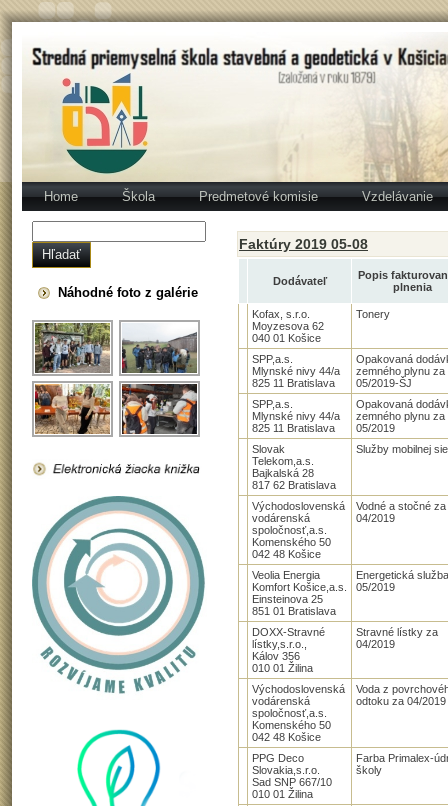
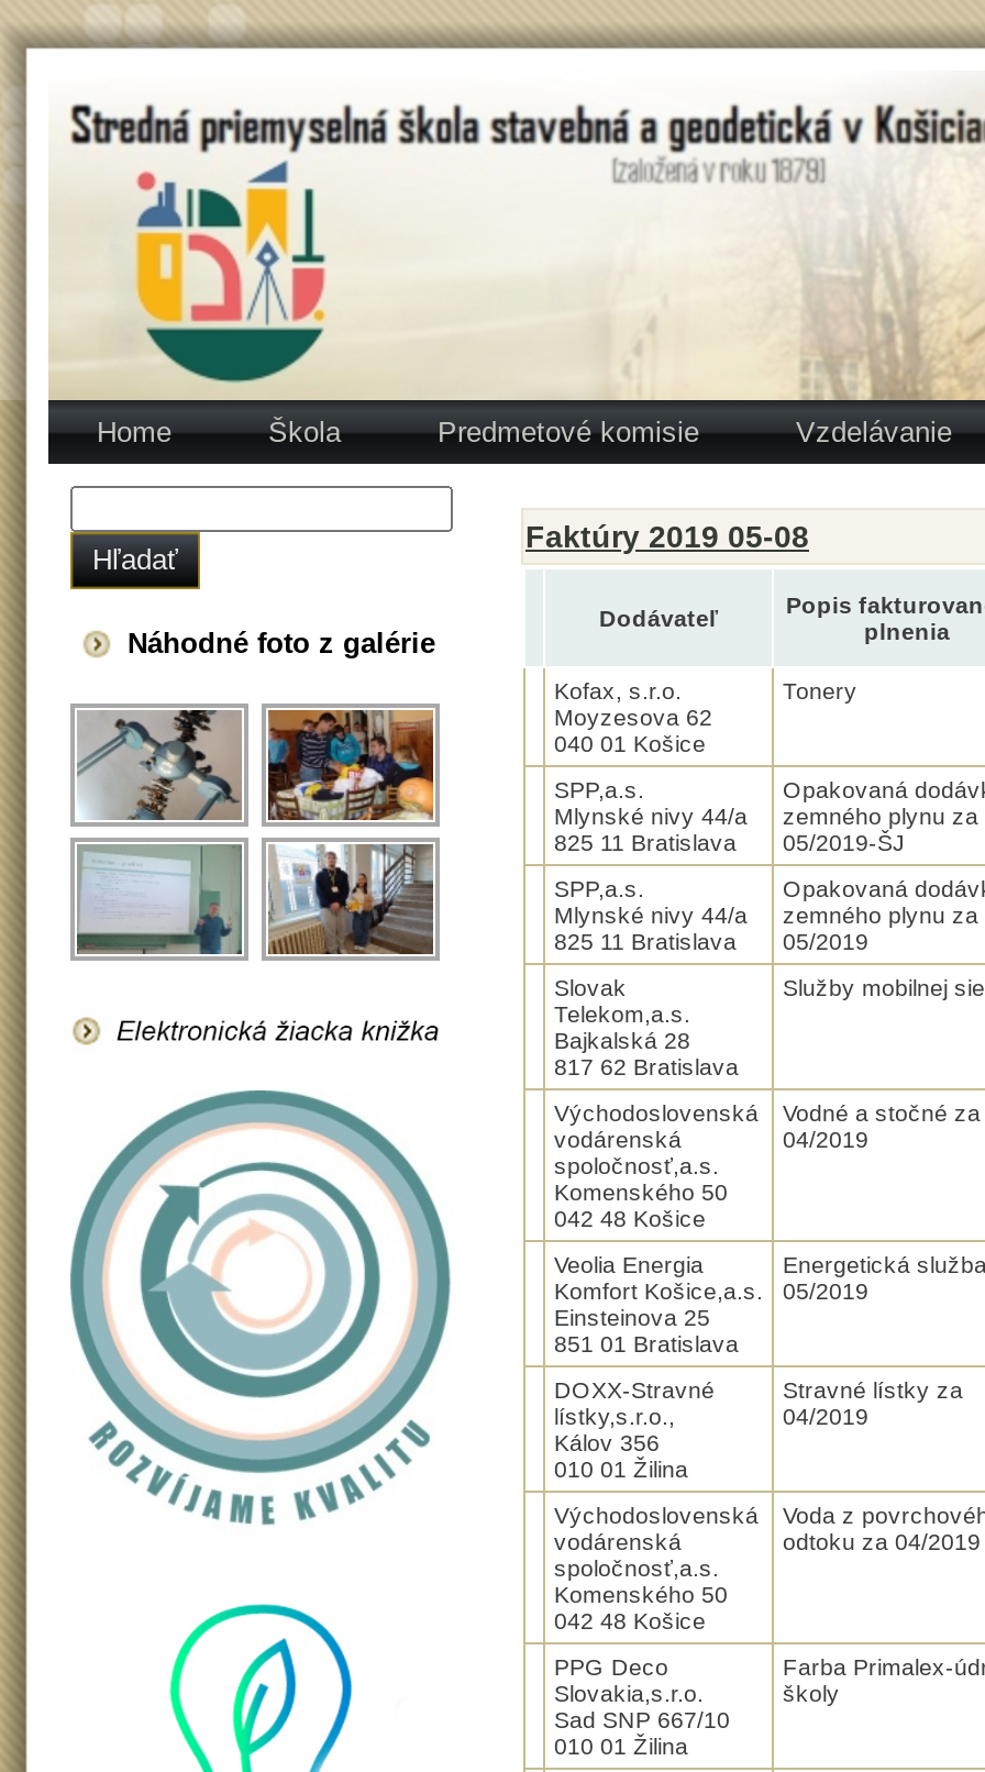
- [image]
+ [image]

- [image]
+ [image]

- [image]
+ [image]

- [image]
+ [image]
